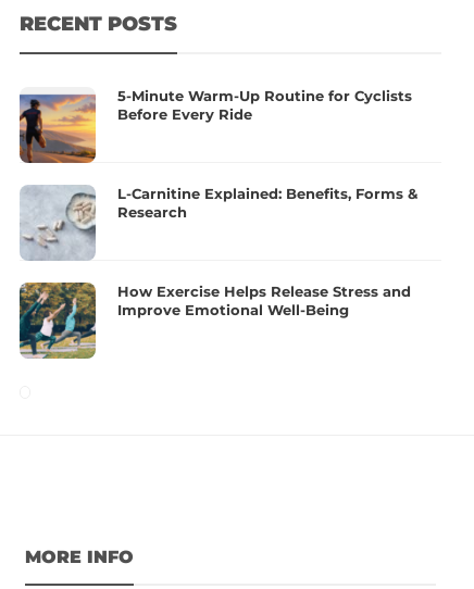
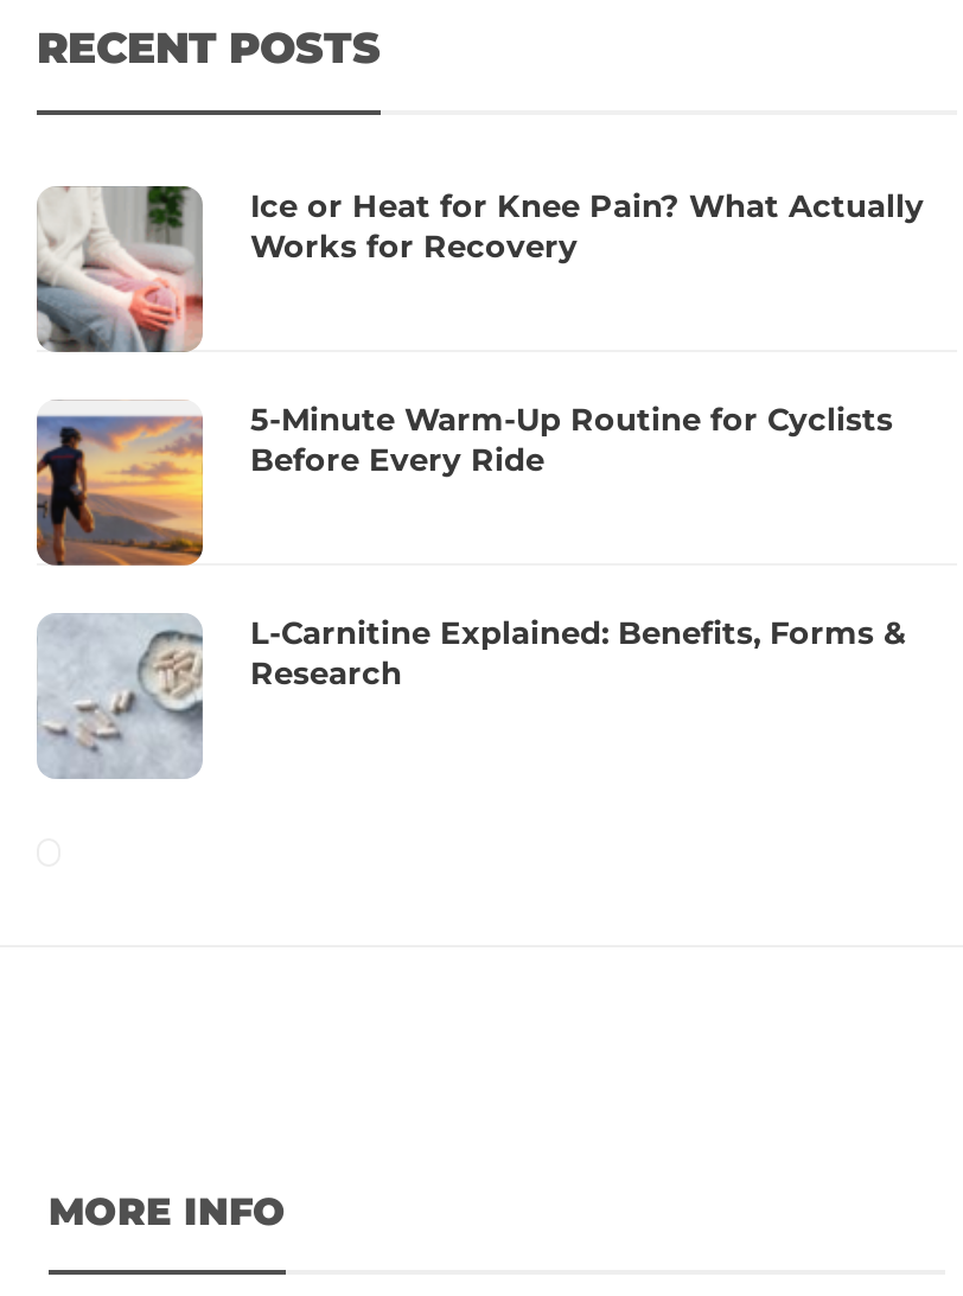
+ [image]
+ Ice or Heat for Knee Pain? What Actually
+ Works for Recovery

moved down: [image] | 5-Minute Warm-Up Routine for Cyclists | Before Every Ride | L-Carnitine Explained: Benefits, Forms & | Research

moved down: [image]

- [image]
- How Exercise Helps Release Stress and
- Improve Emotional Well-Being
